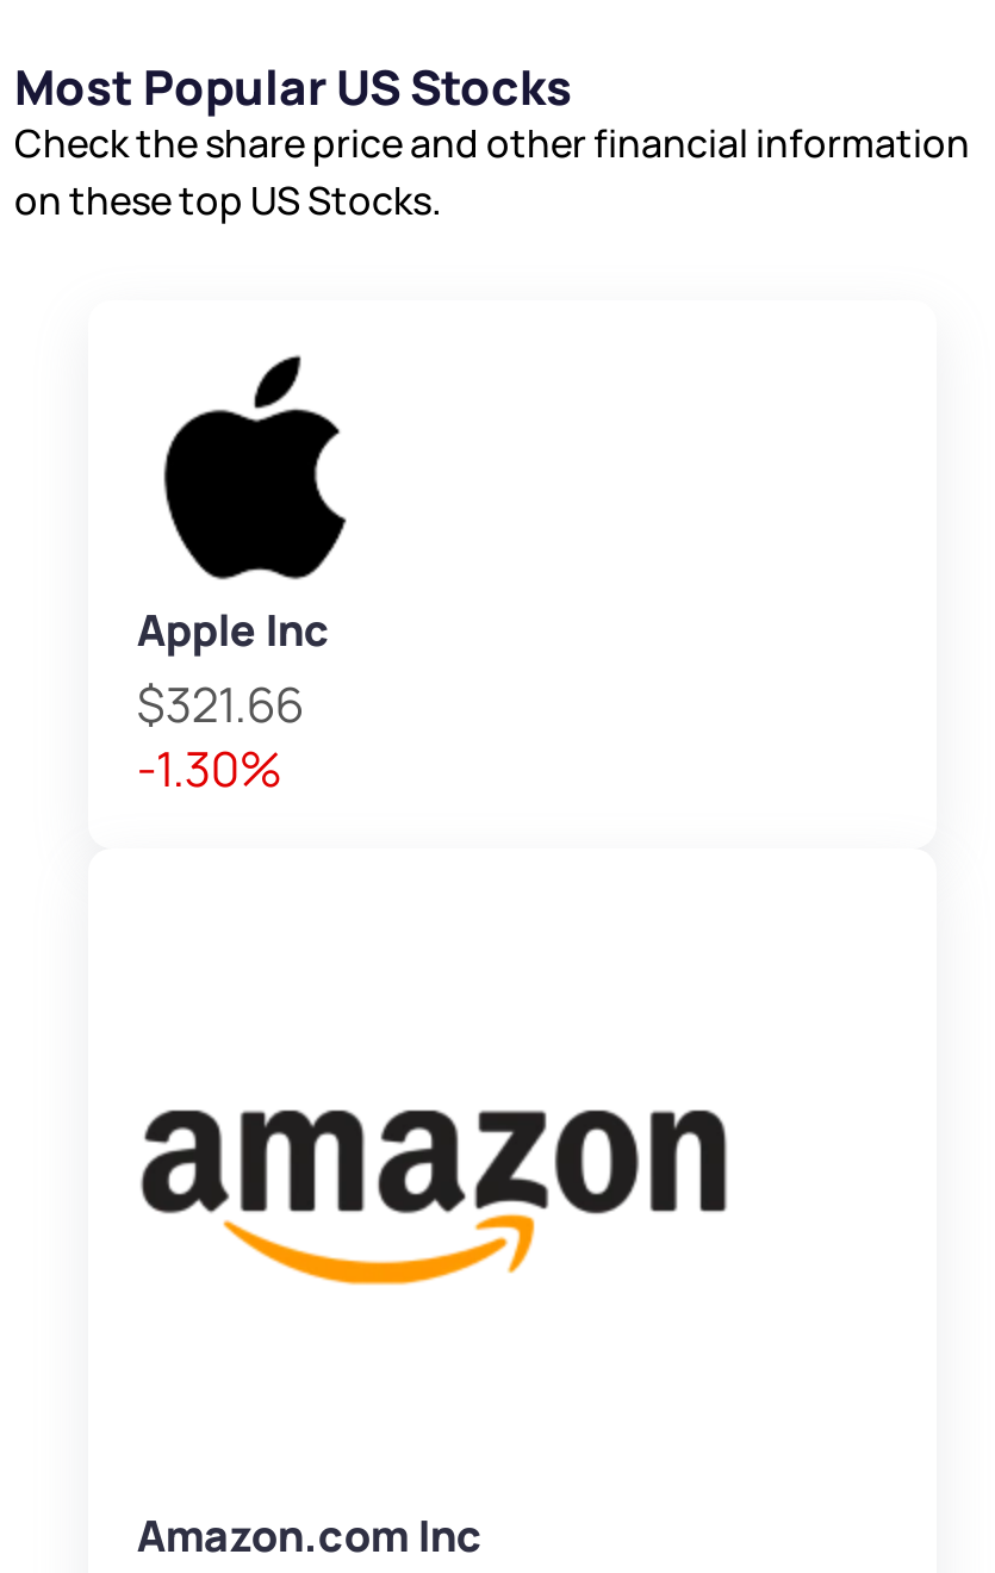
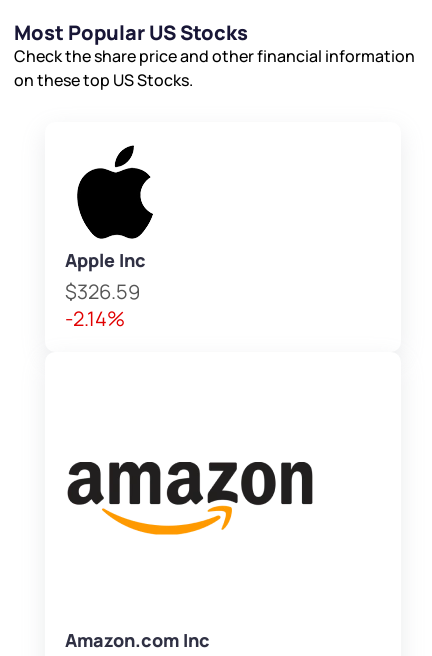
- $321.66
+ $326.59

- -1.30%
+ -2.14%
